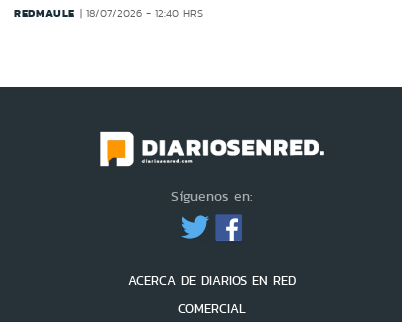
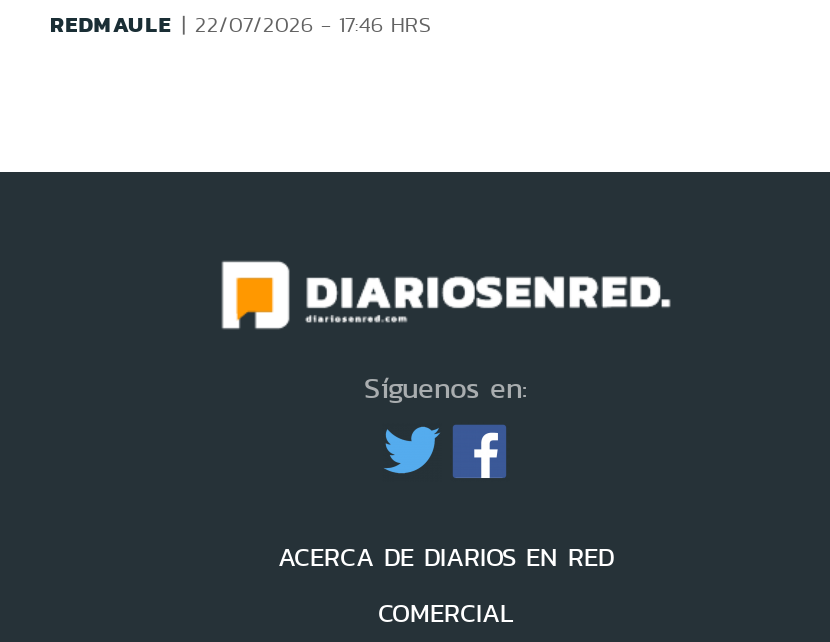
- REDMAULE 18/07/2026 - 12:40 HRS
+ REDMAULE 22/07/2026 - 17:46 HRS
